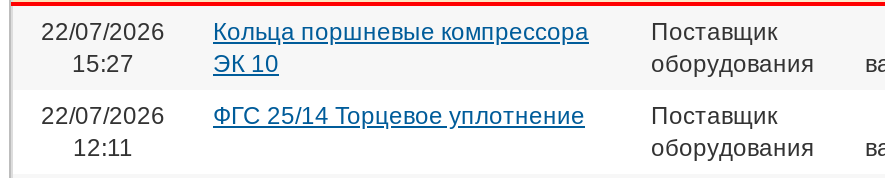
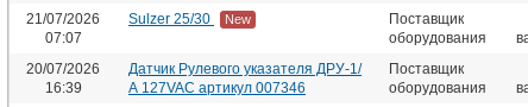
- 22/07/2026
- 15:27
+ 21/07/2026
+ 07:07

- Кольца поршневые компрессора
- ЭК 10
+ Sulzer 25/30
+ New

- 22/07/2026
- 12:11
+ 20/07/2026
+ 16:39

- ФГС 25/14 Торцевое уплотнение
+ Датчик Рулевого указателя ДРУ-1/
+ А 127VAC артикул 007346
